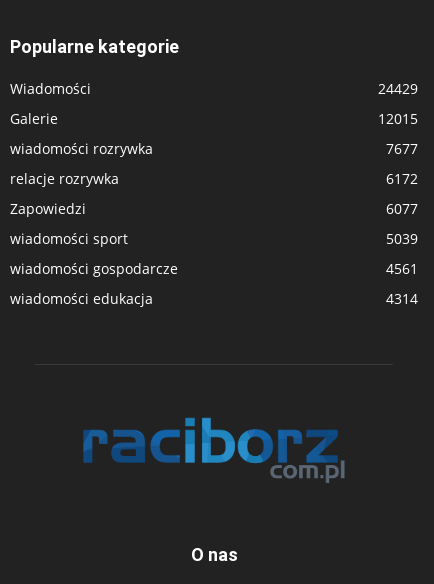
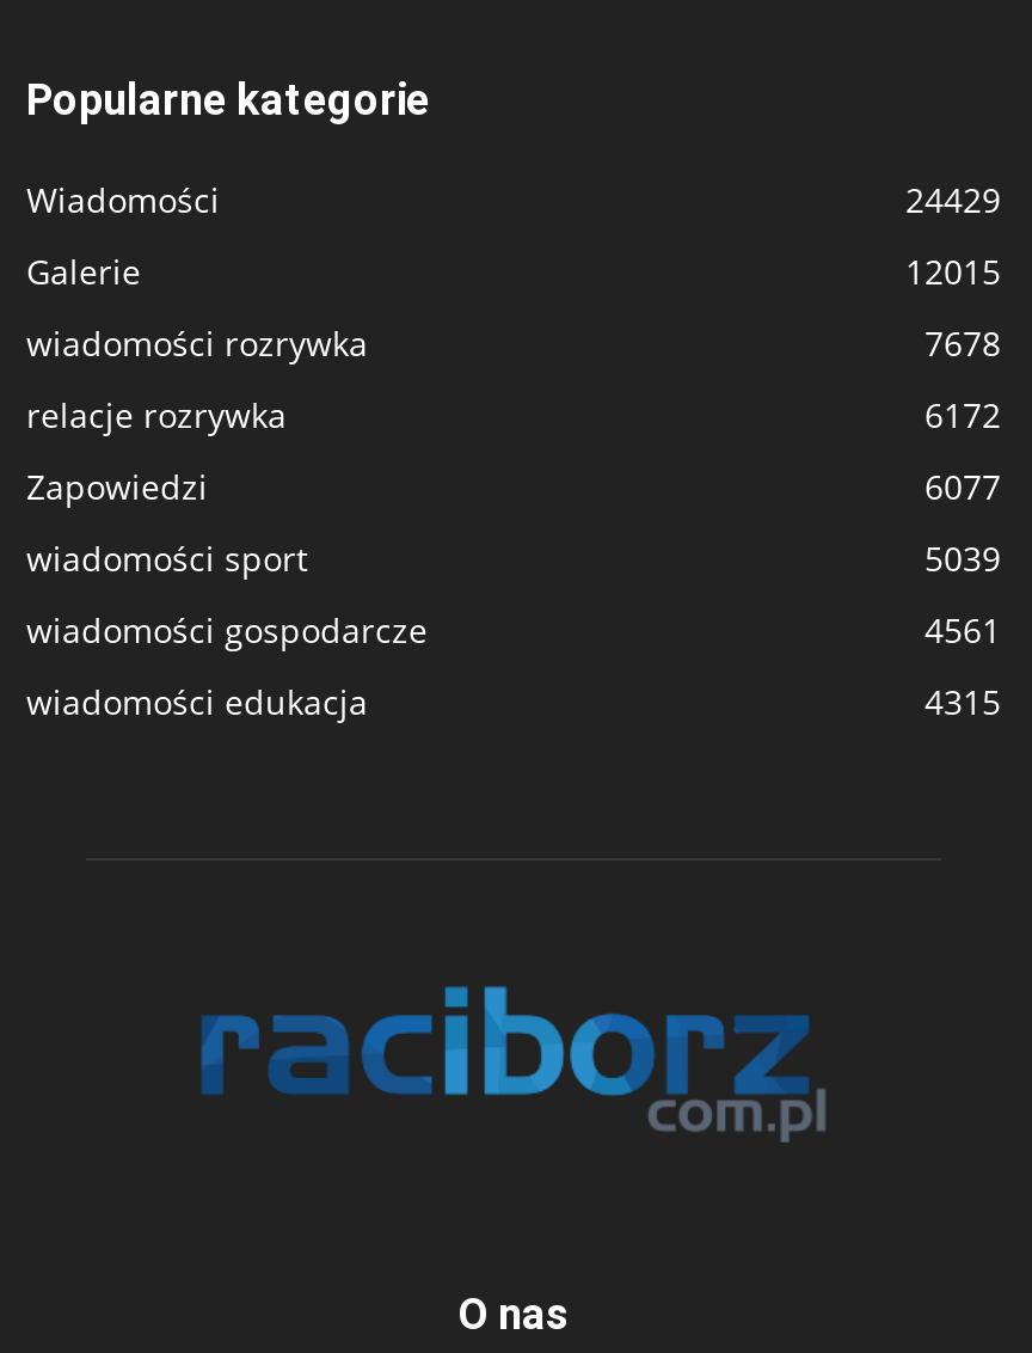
- 7677
+ 7678

- 4314
+ 4315
